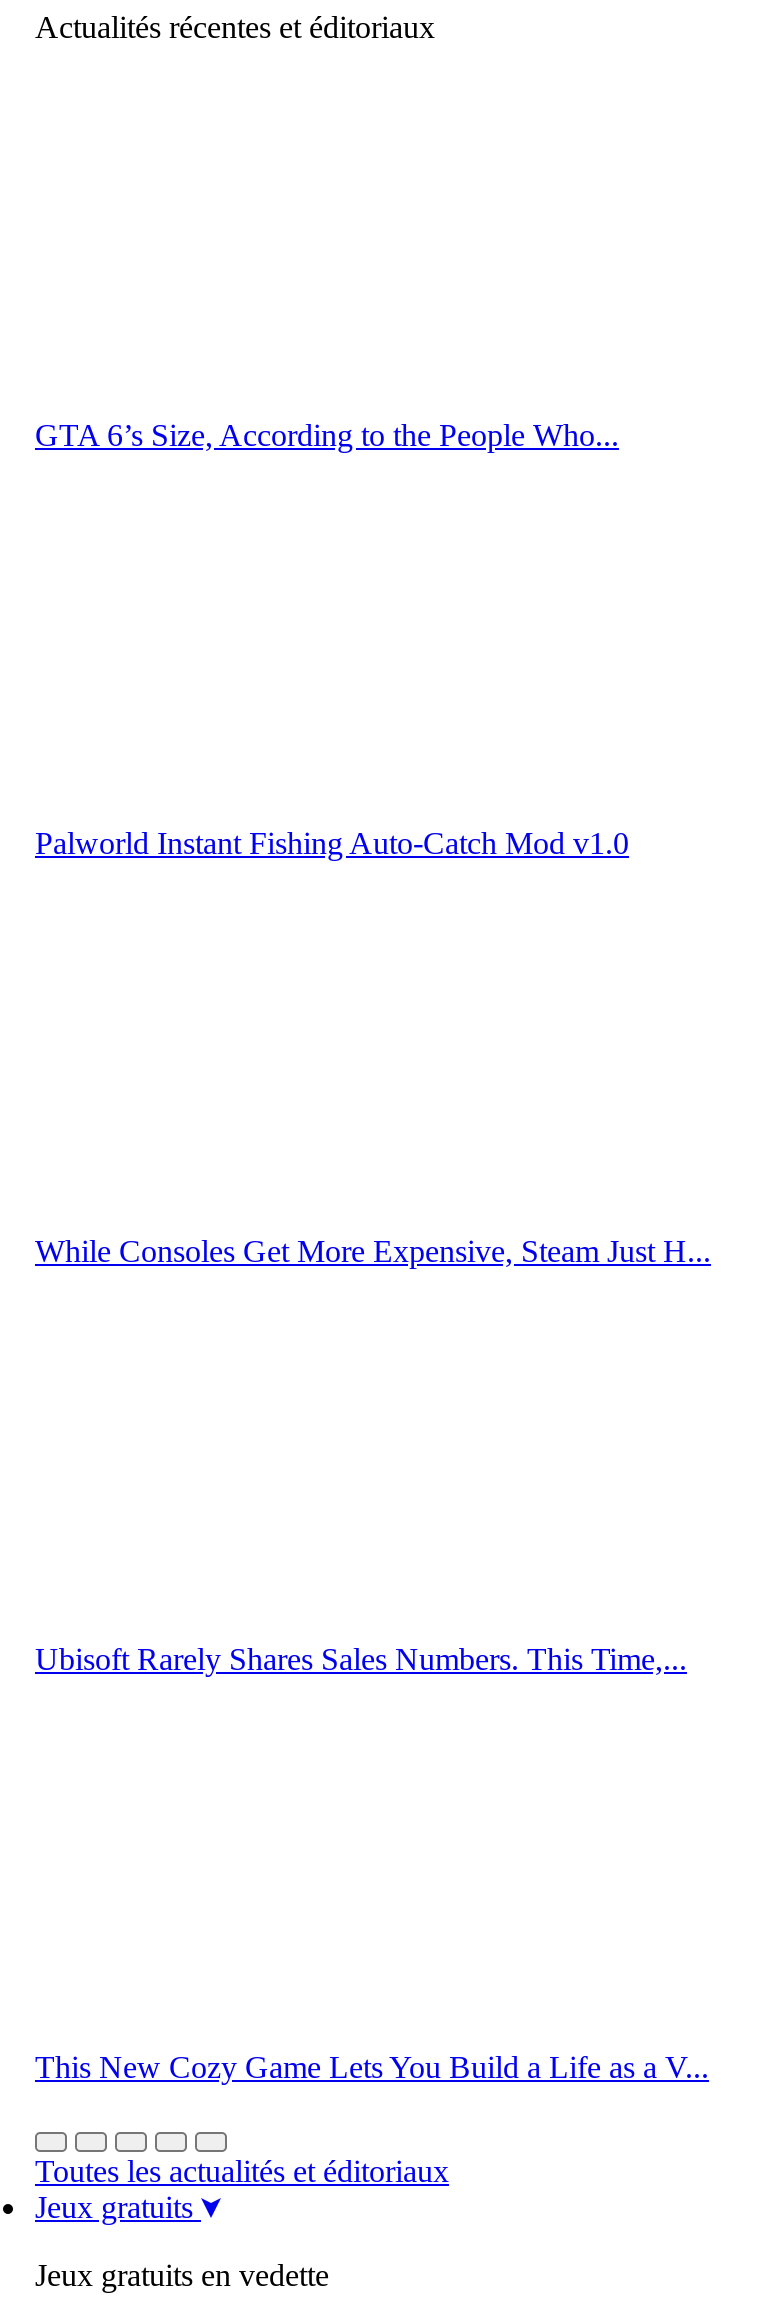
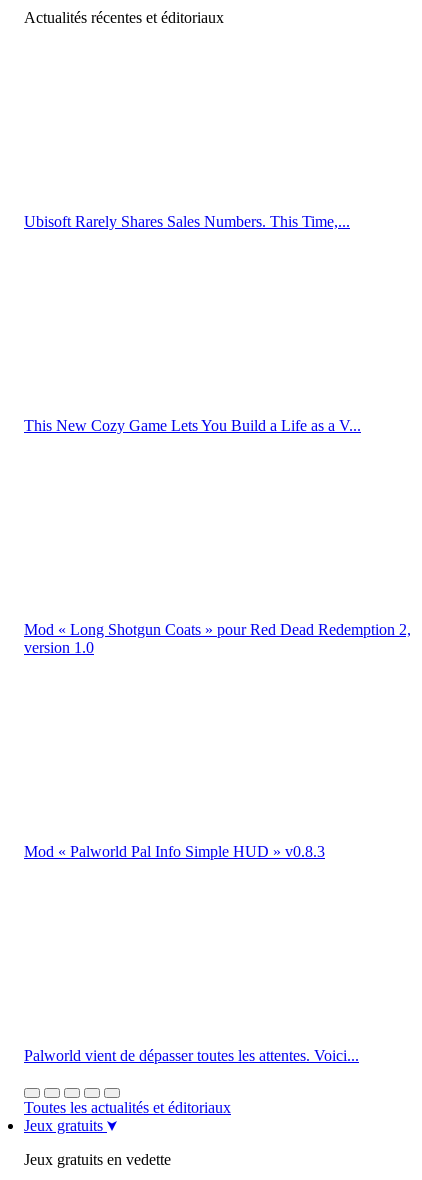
- GTA 6’s Size, According to the People Who...

- Palworld Instant Fishing Auto-Catch Mod v1.0

- While Consoles Get More Expensive, Steam Just H...

moved up: Ubisoft Rarely Shares Sales Numbers. This Time,... | This New Cozy Game Lets You Build a Life as a V...

+ Mod « Long Shotgun Coats » pour Red Dead Redemption 2,
+ version 1.0

+ Mod « Palworld Pal Info Simple HUD » v0.8.3

+ Palworld vient de dépasser toutes les attentes. Voici...
